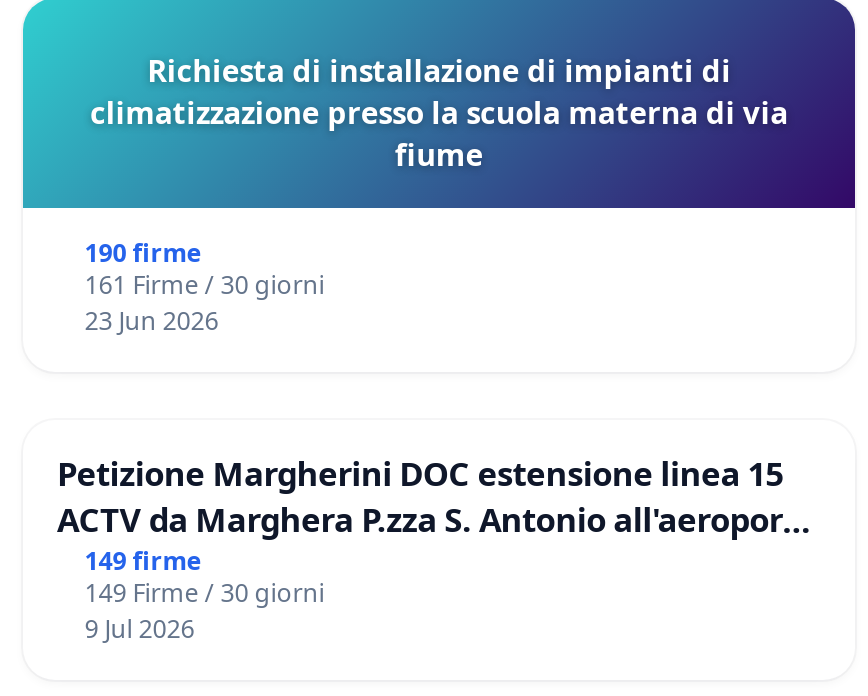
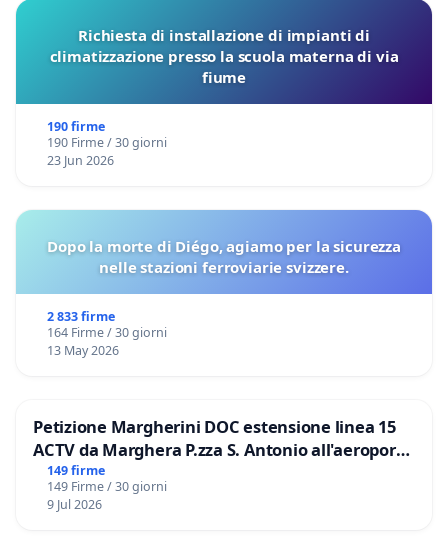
- 161 Firme / 30 giorni
+ 190 Firme / 30 giorni

+ [image]
+ Dopo la morte di Diégo, agiamo per la sicurezza
+ nelle stazioni ferroviarie svizzere.
+ 2 833 firme
+ 164 Firme / 30 giorni
+ 13 May 2026
